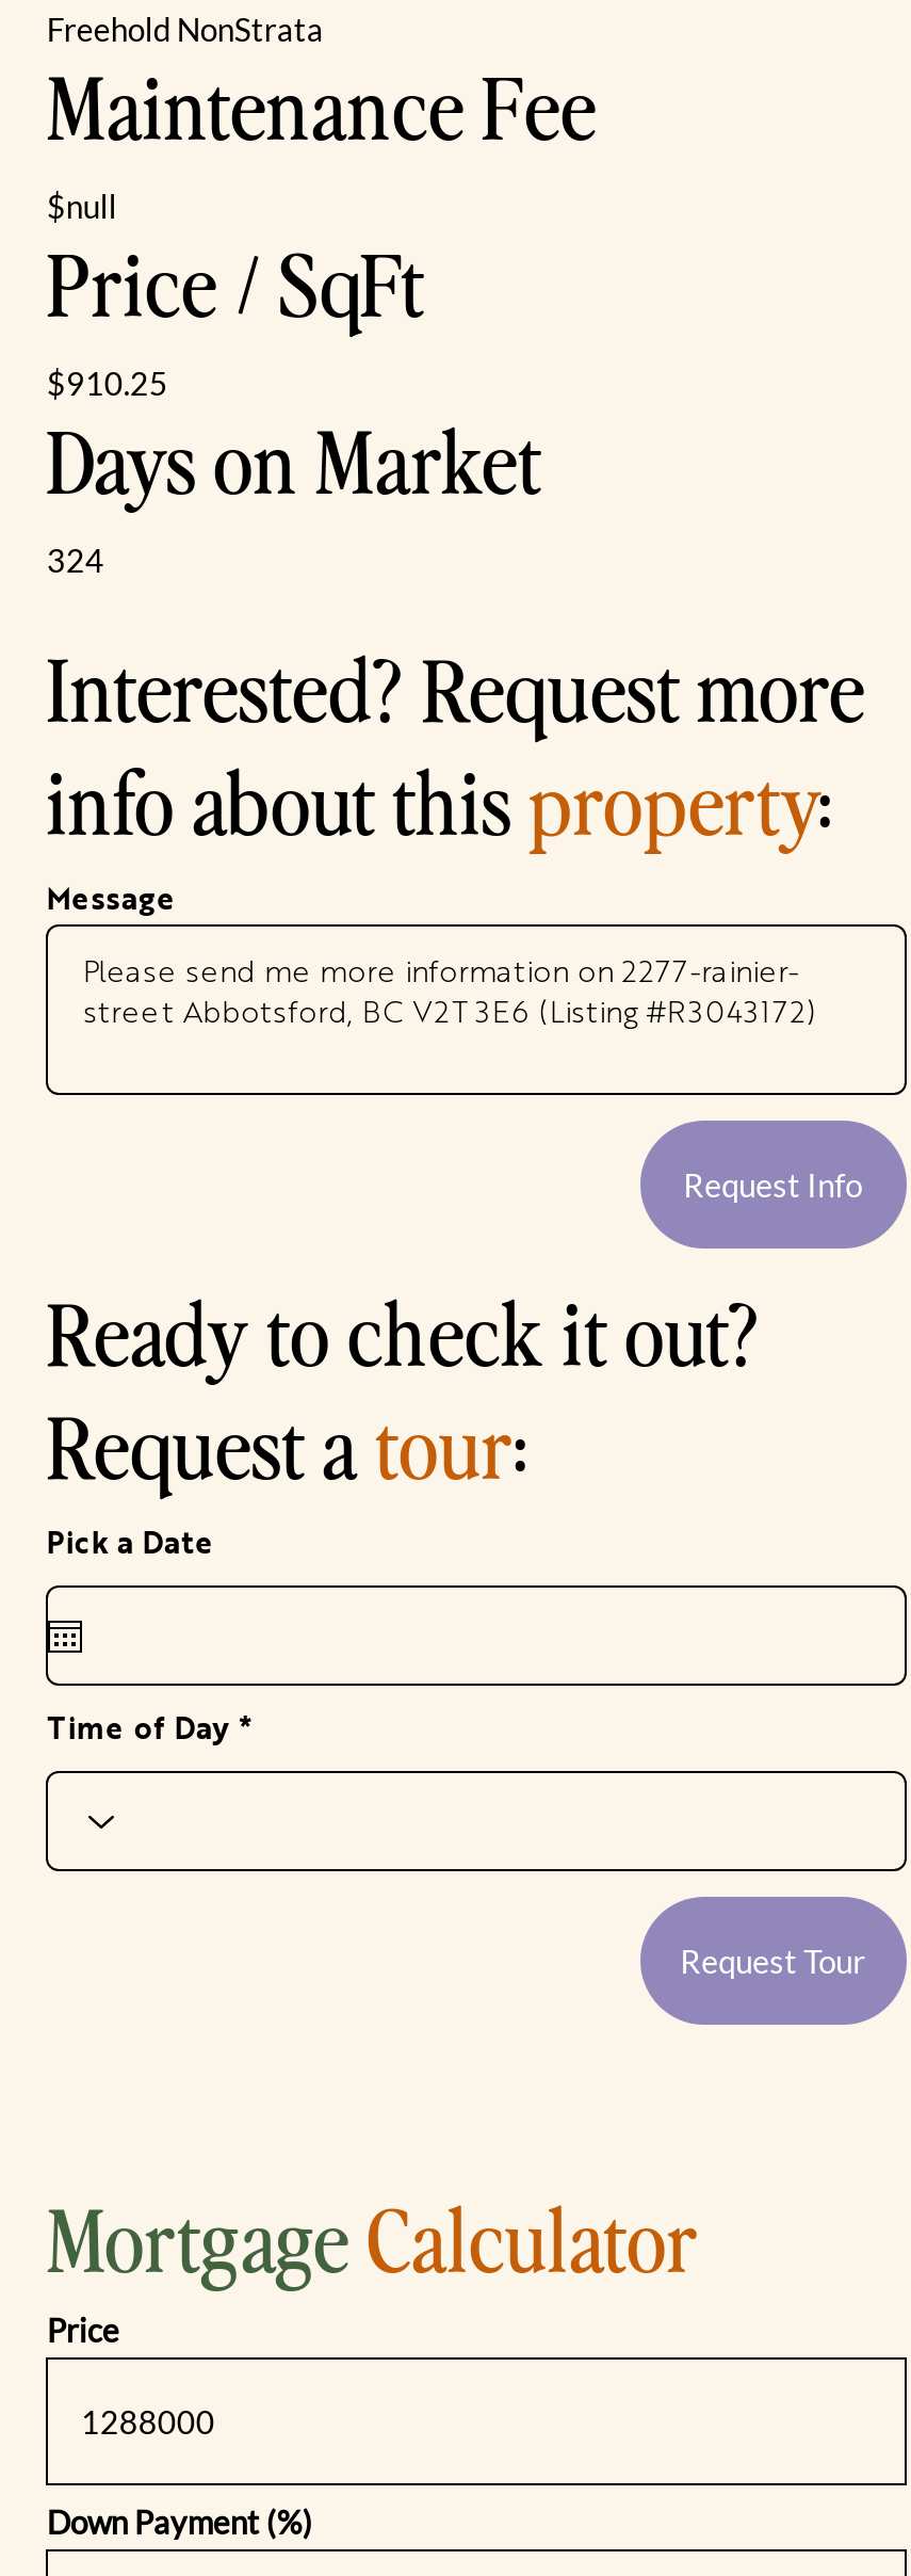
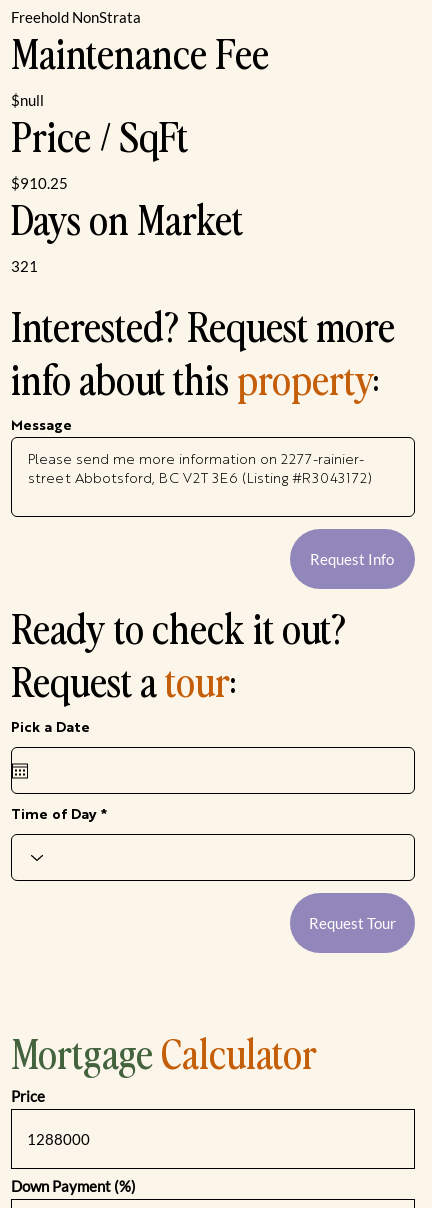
- 324
+ 321
